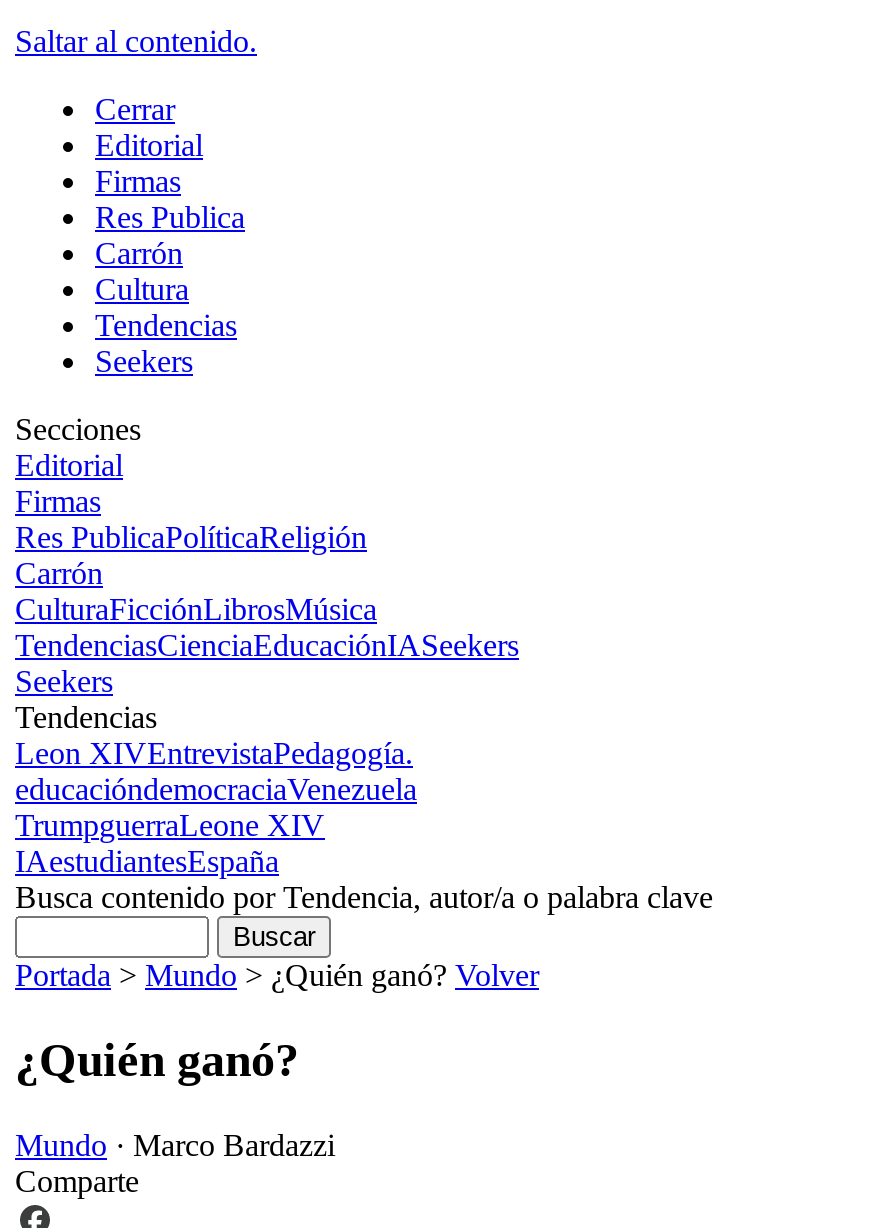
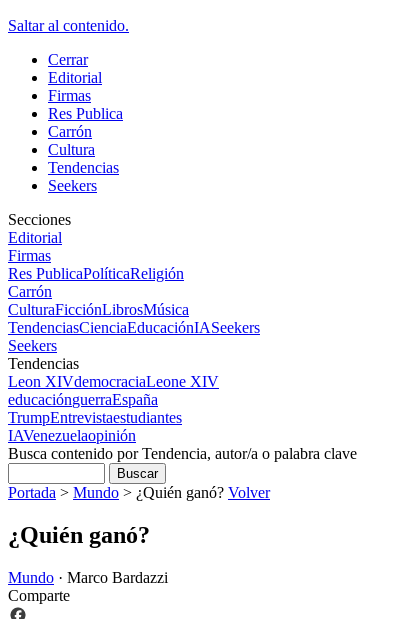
- Leon XIVEntrevistaPedagogía.
- educacióndemocraciaVenezuela
- TrumpguerraLeone XIV
- IAestudiantesEspaña
+ Leon XIVdemocraciaLeone XIV
+ educaciónguerraEspaña
+ TrumpEntrevistaestudiantes
+ IAVenezuelaopinión
